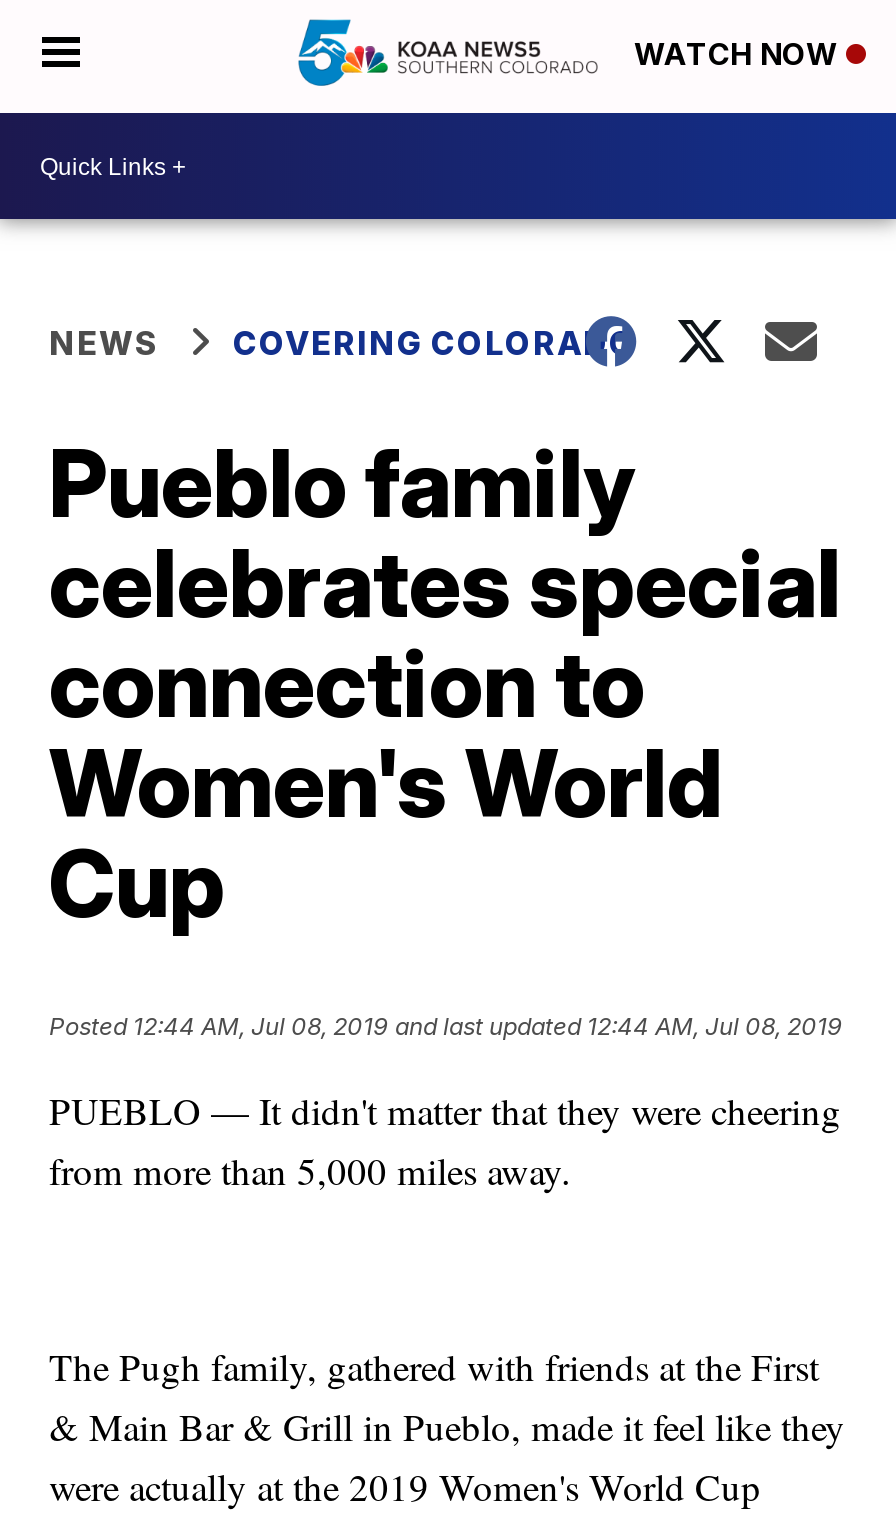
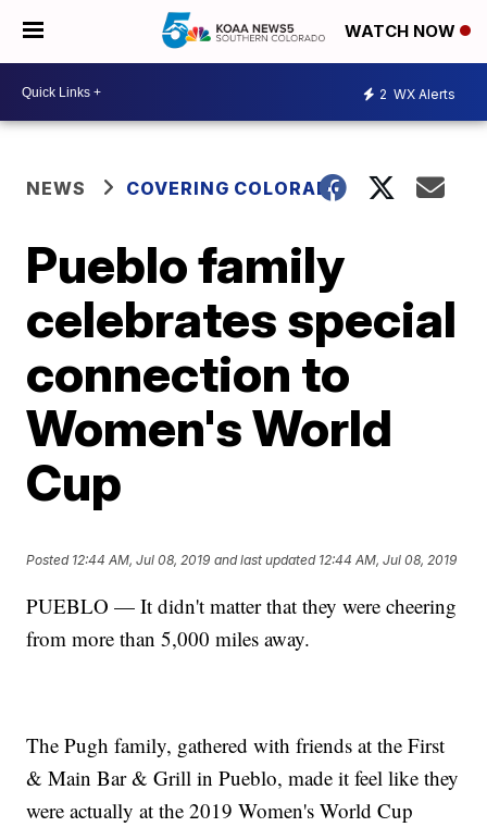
+ 2 WX Alerts
